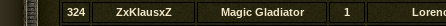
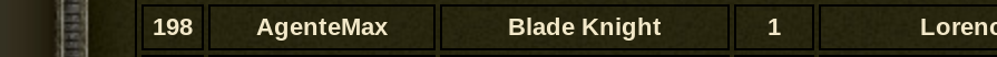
- 324
- ZxKlausxZ
- Magic Gladiator
+ 198
+ AgenteMax
+ Blade Knight
